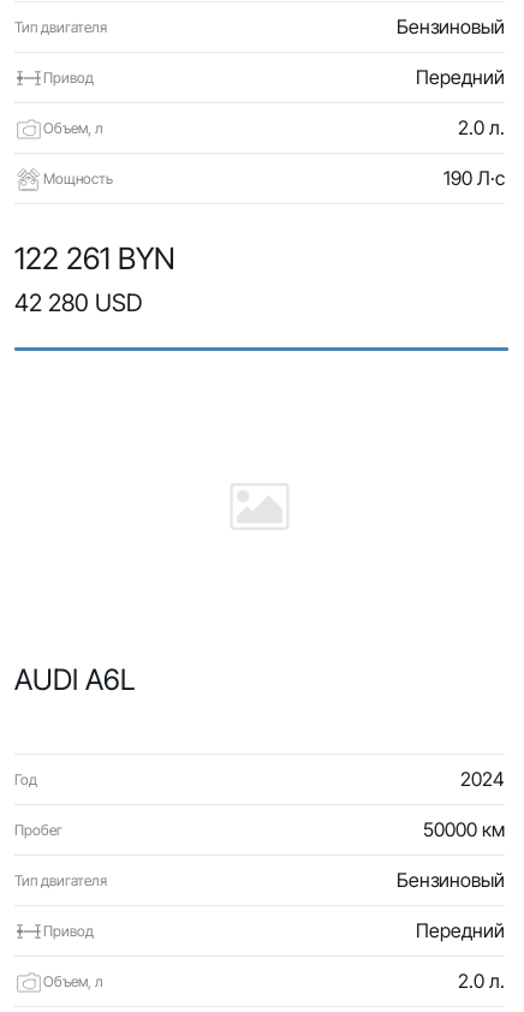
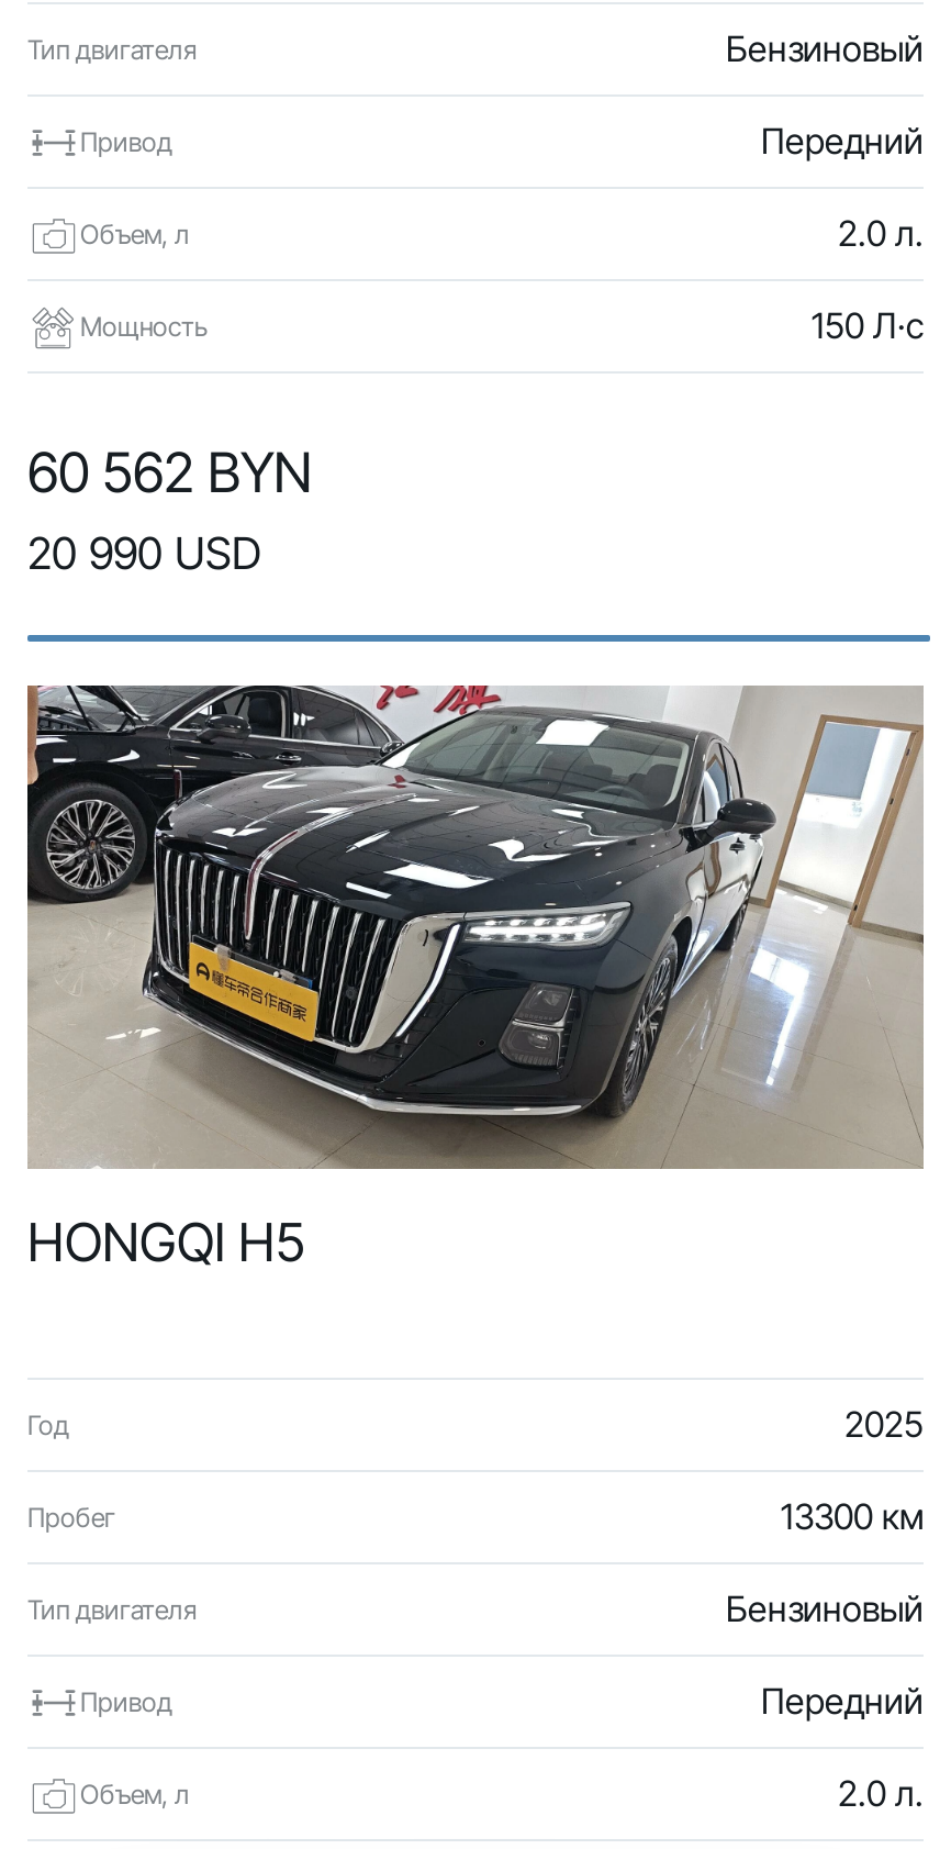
- 190 Л·с
+ 150 Л·с

+ [image]

- 122 261 BYN
- 42 280 USD
+ 60 562 BYN
+ 20 990 USD

- AUDI A6L
+ HONGQI H5

- 2024
+ 2025

- 50000 км
+ 13300 км
